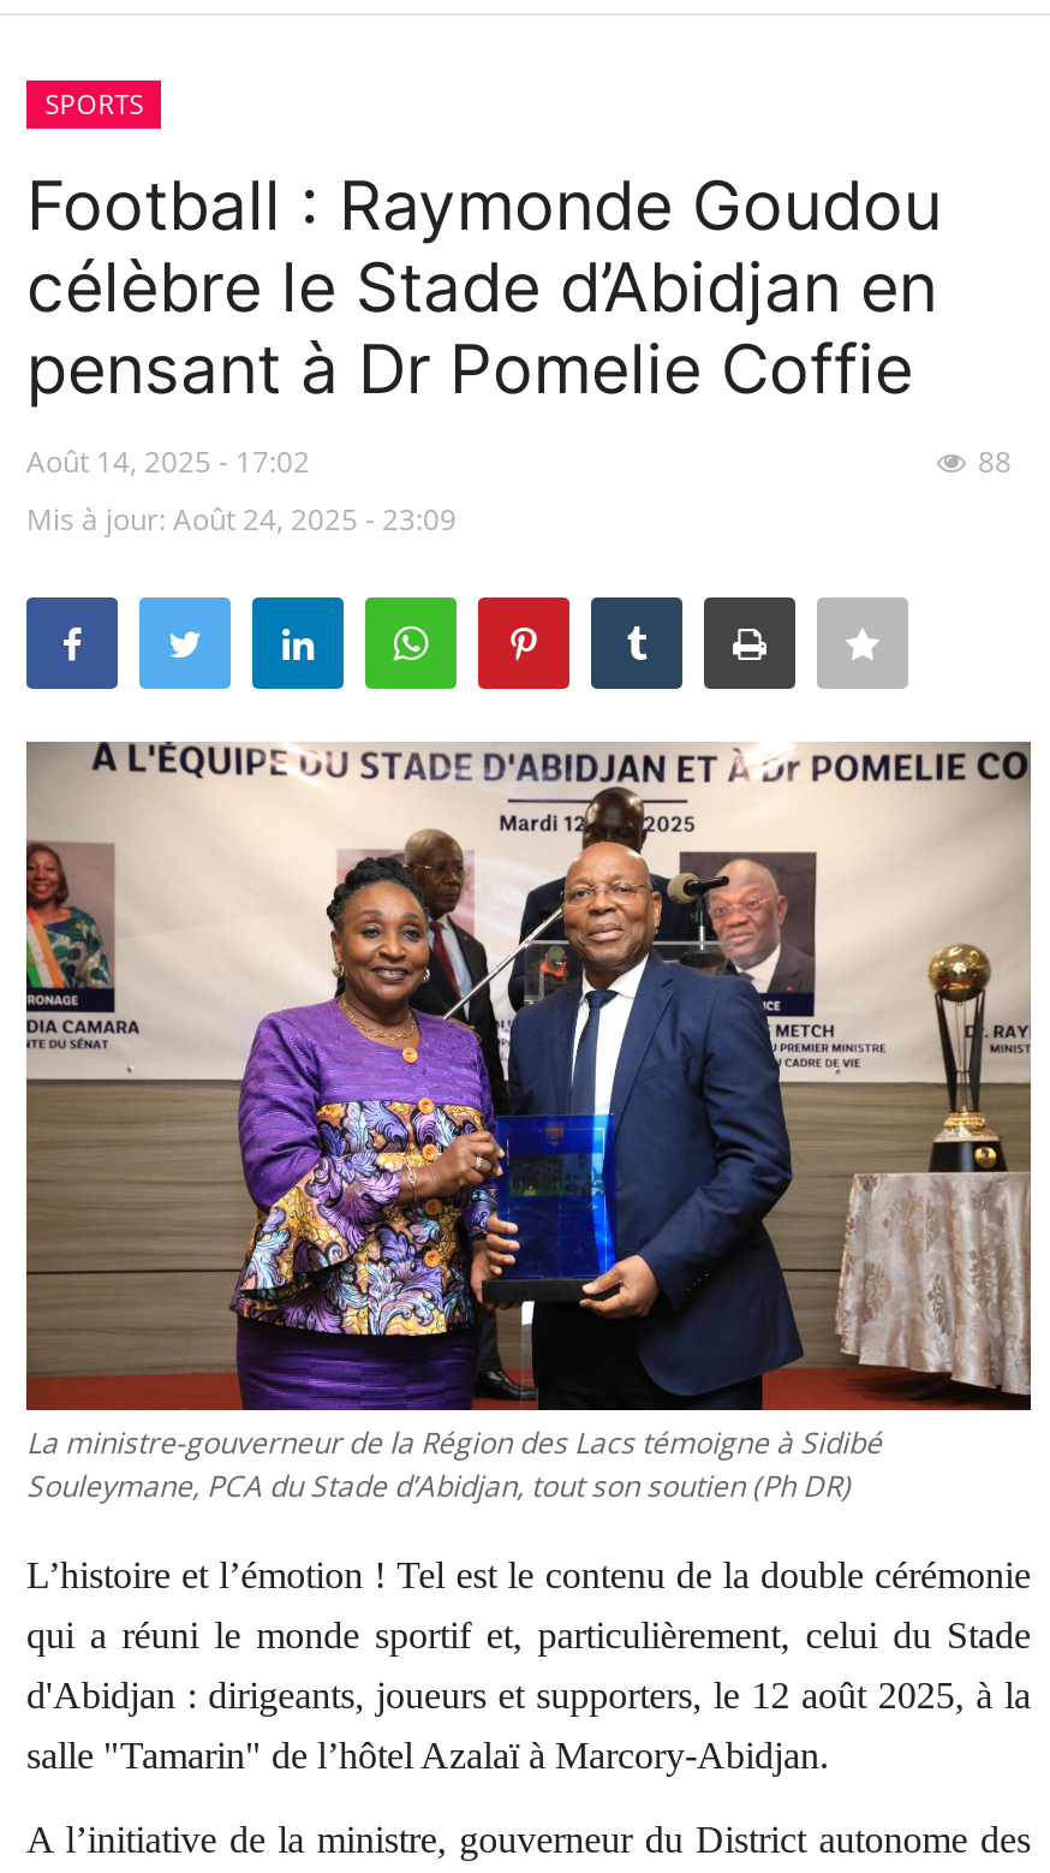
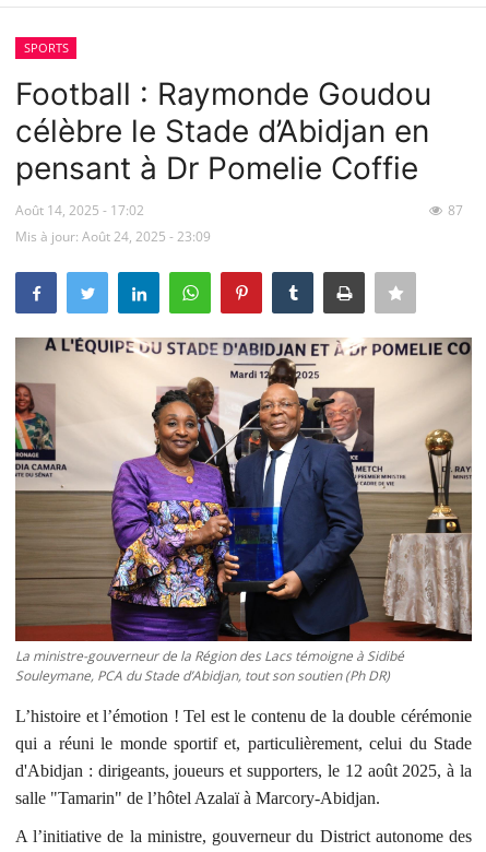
- 88
+ 87
